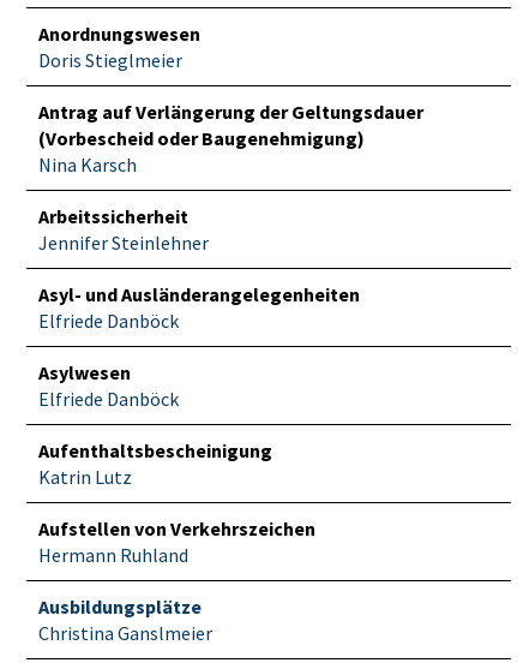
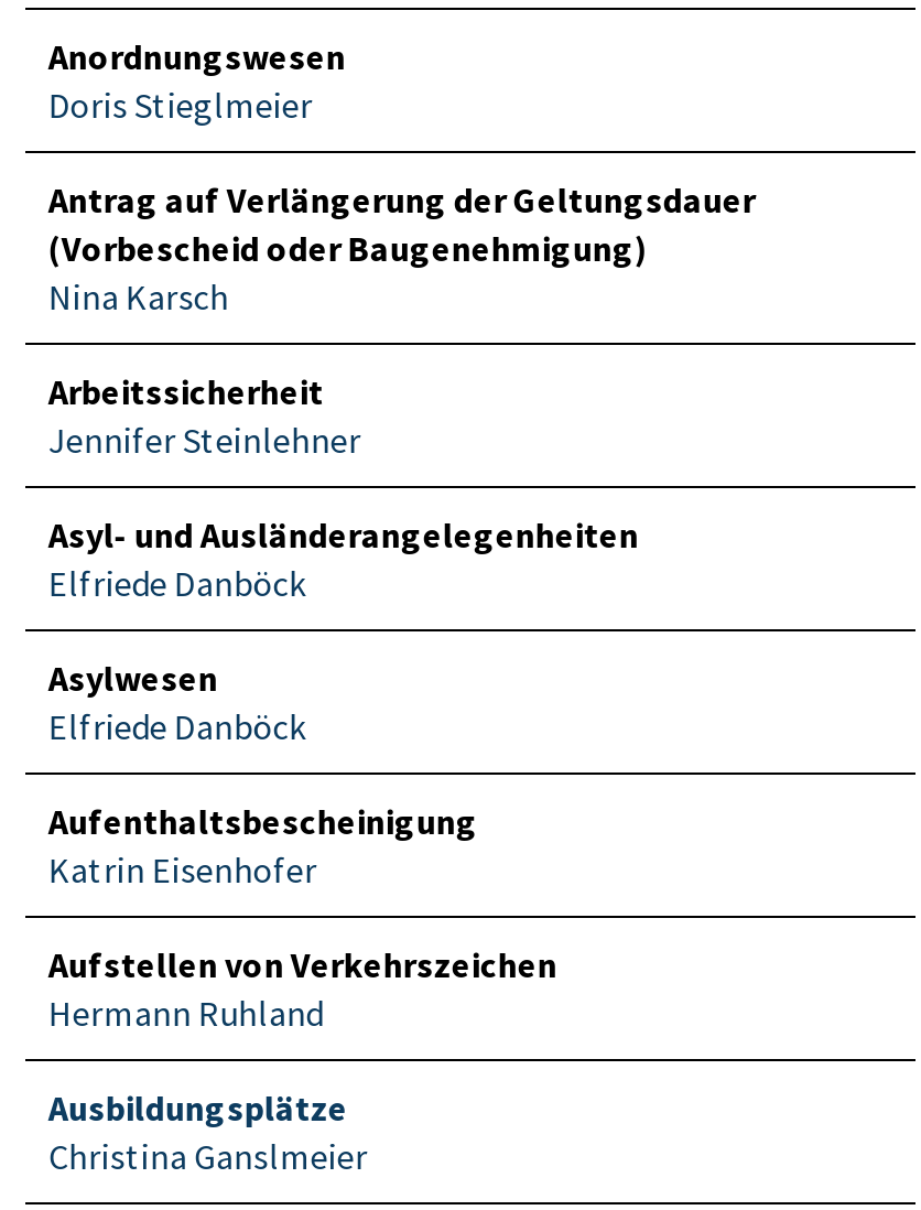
- Katrin Lutz
+ Katrin Eisenhofer
